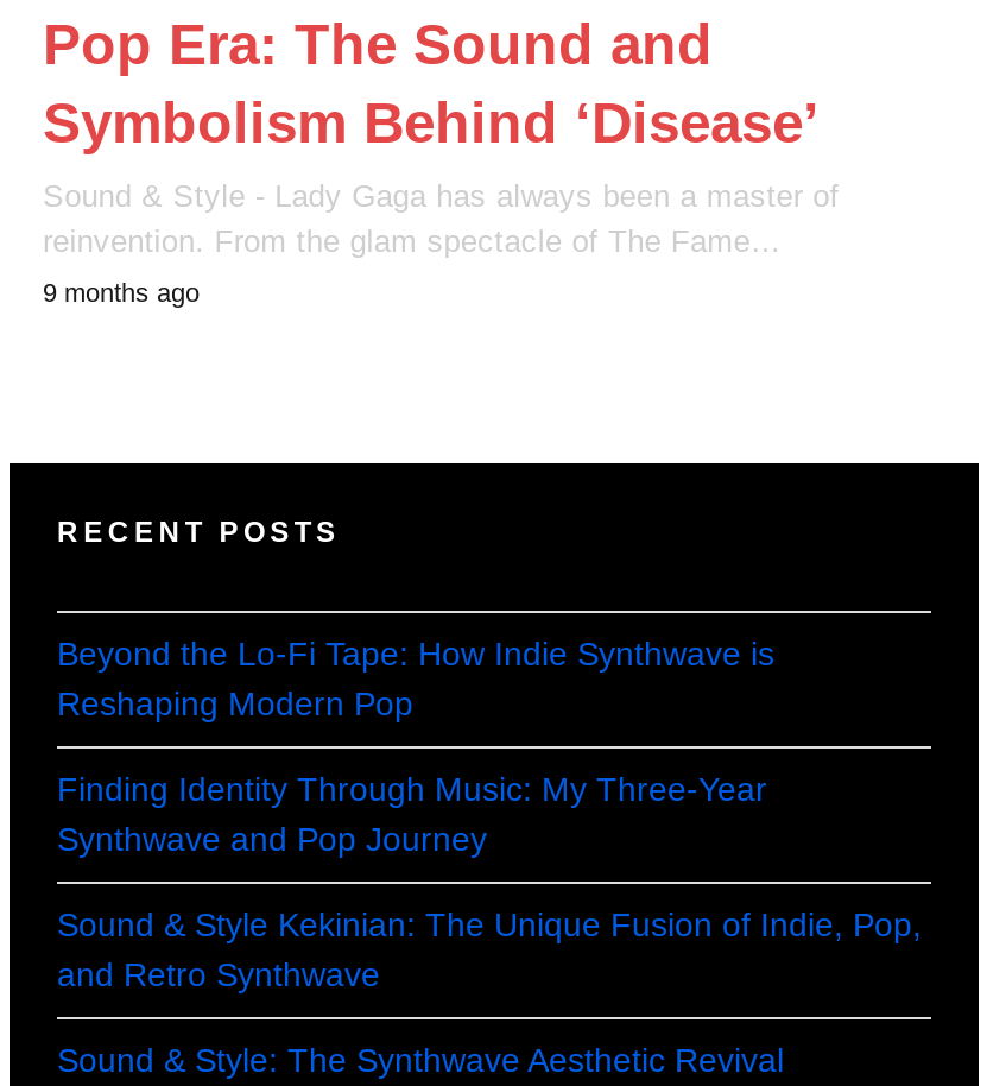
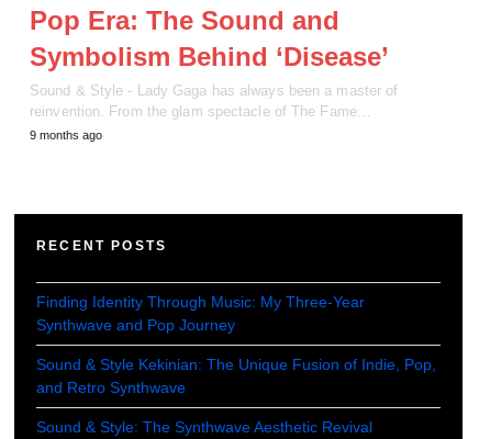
- Beyond the Lo-Fi Tape: How Indie Synthwave is
- Reshaping Modern Pop
